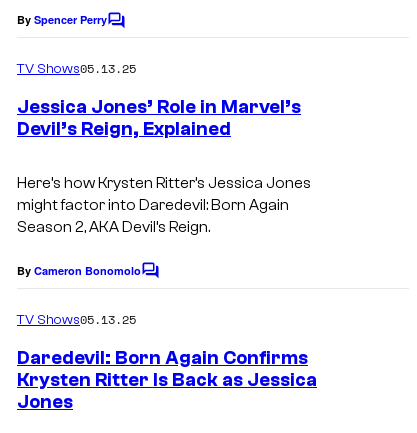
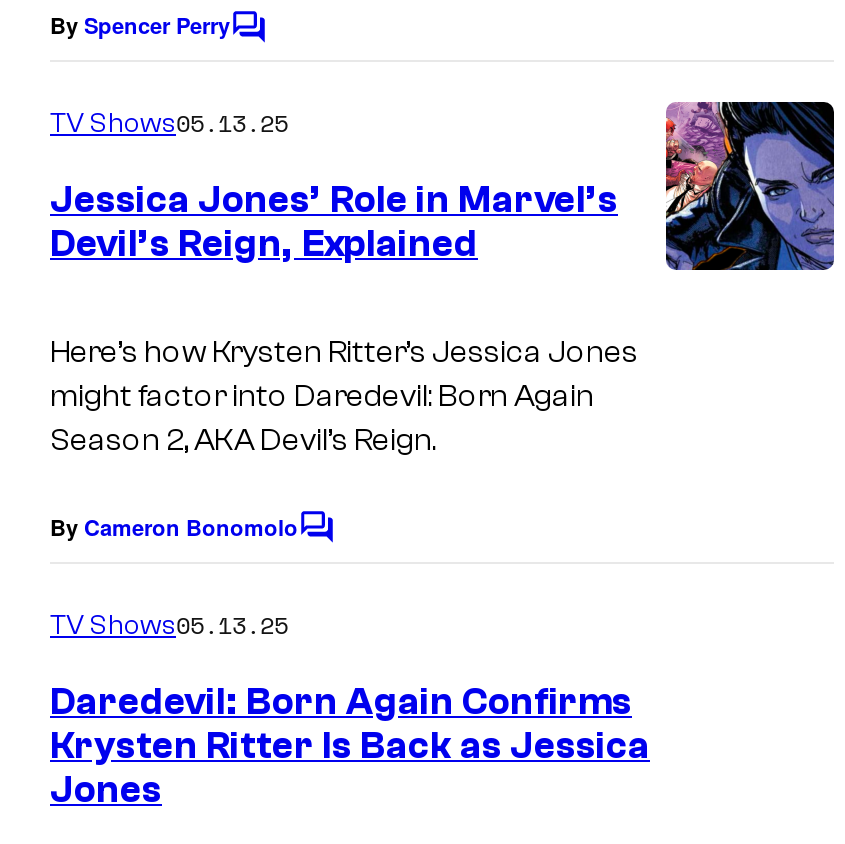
+ [image]
